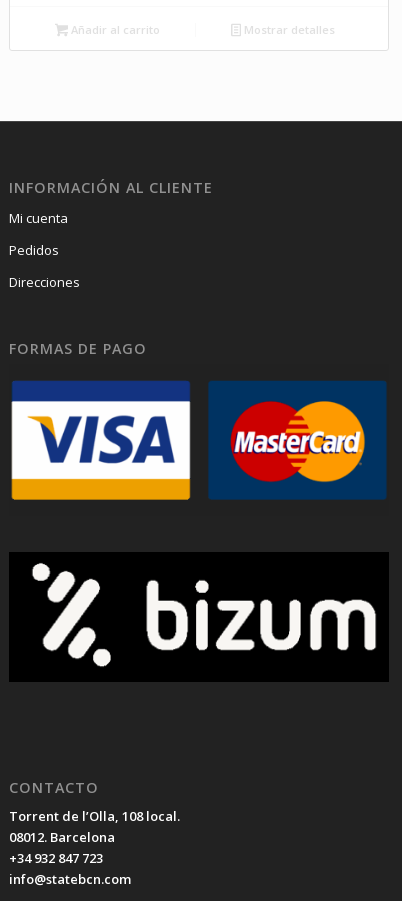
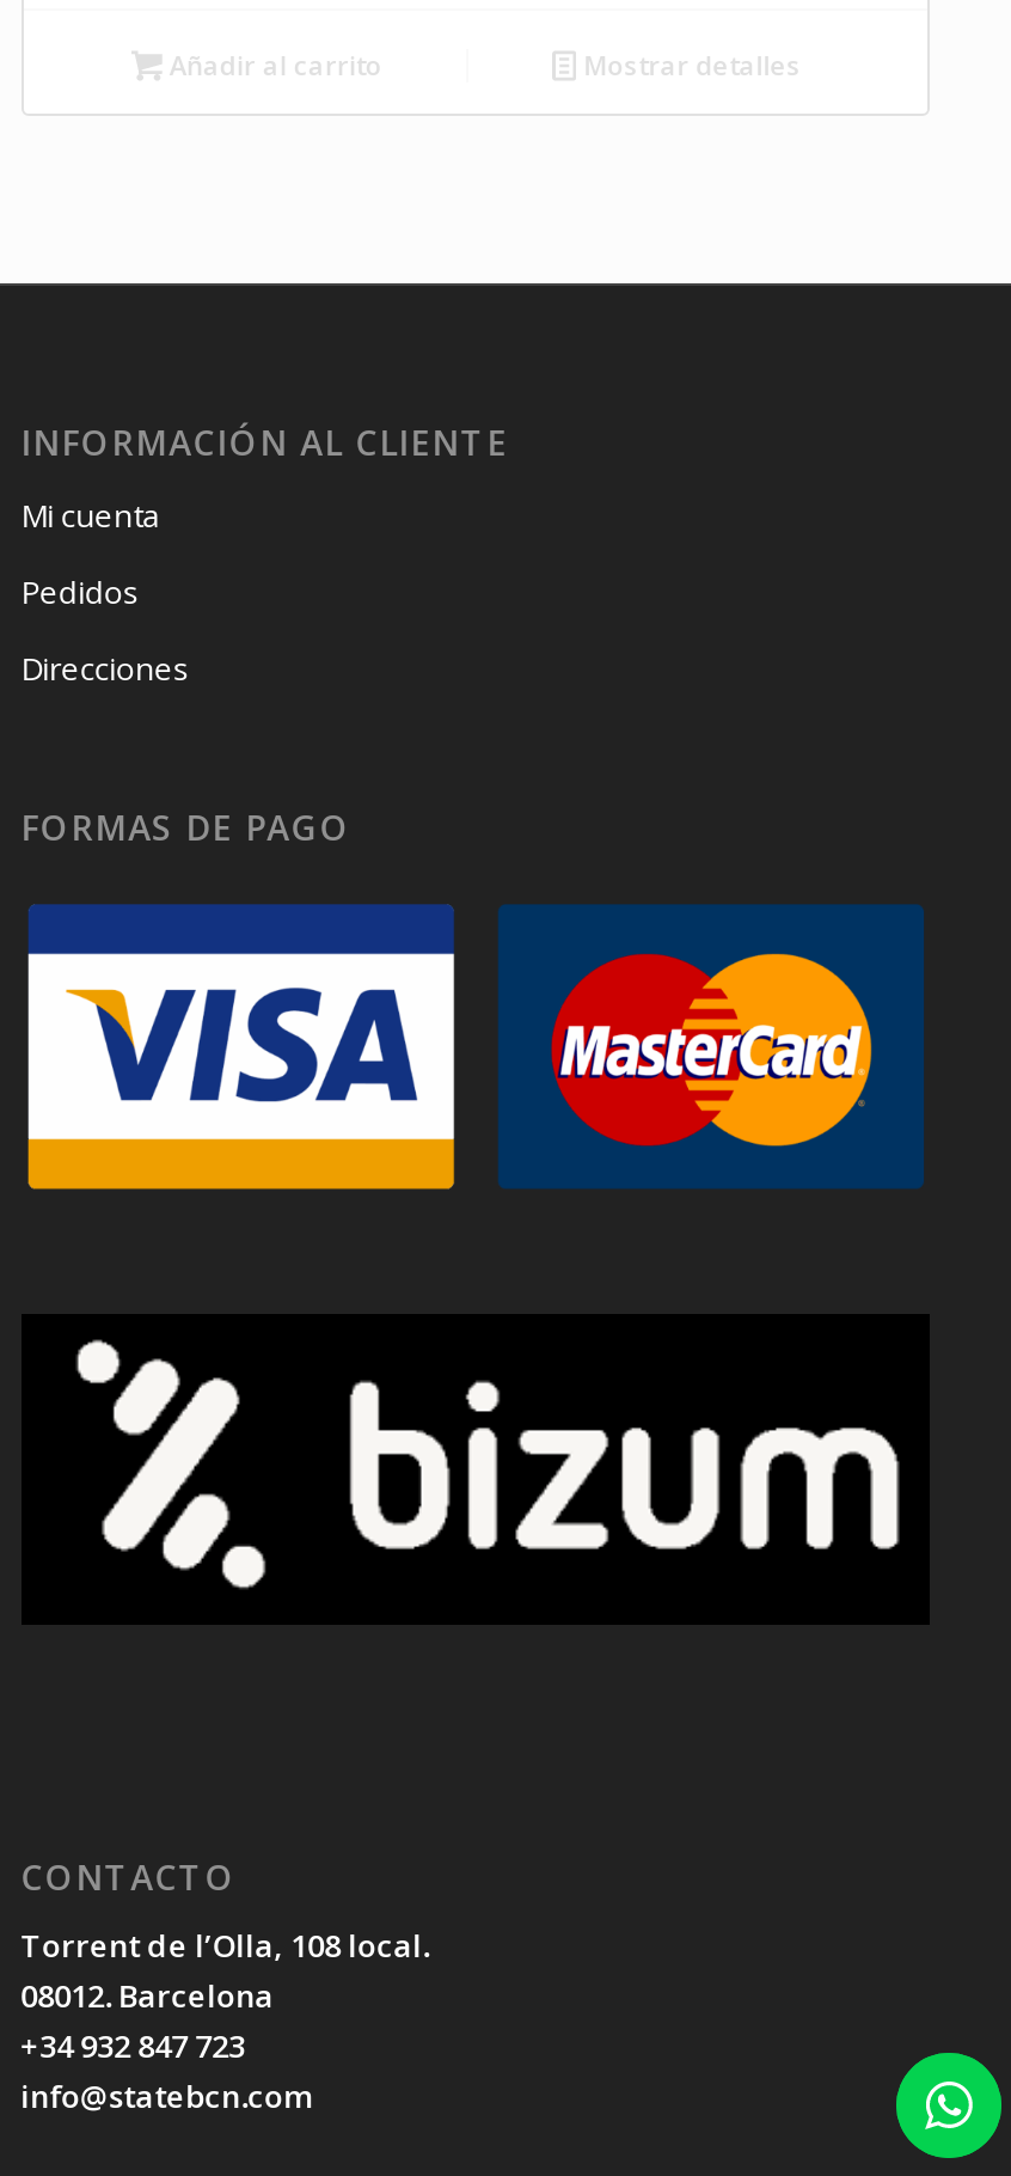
+ [image]
